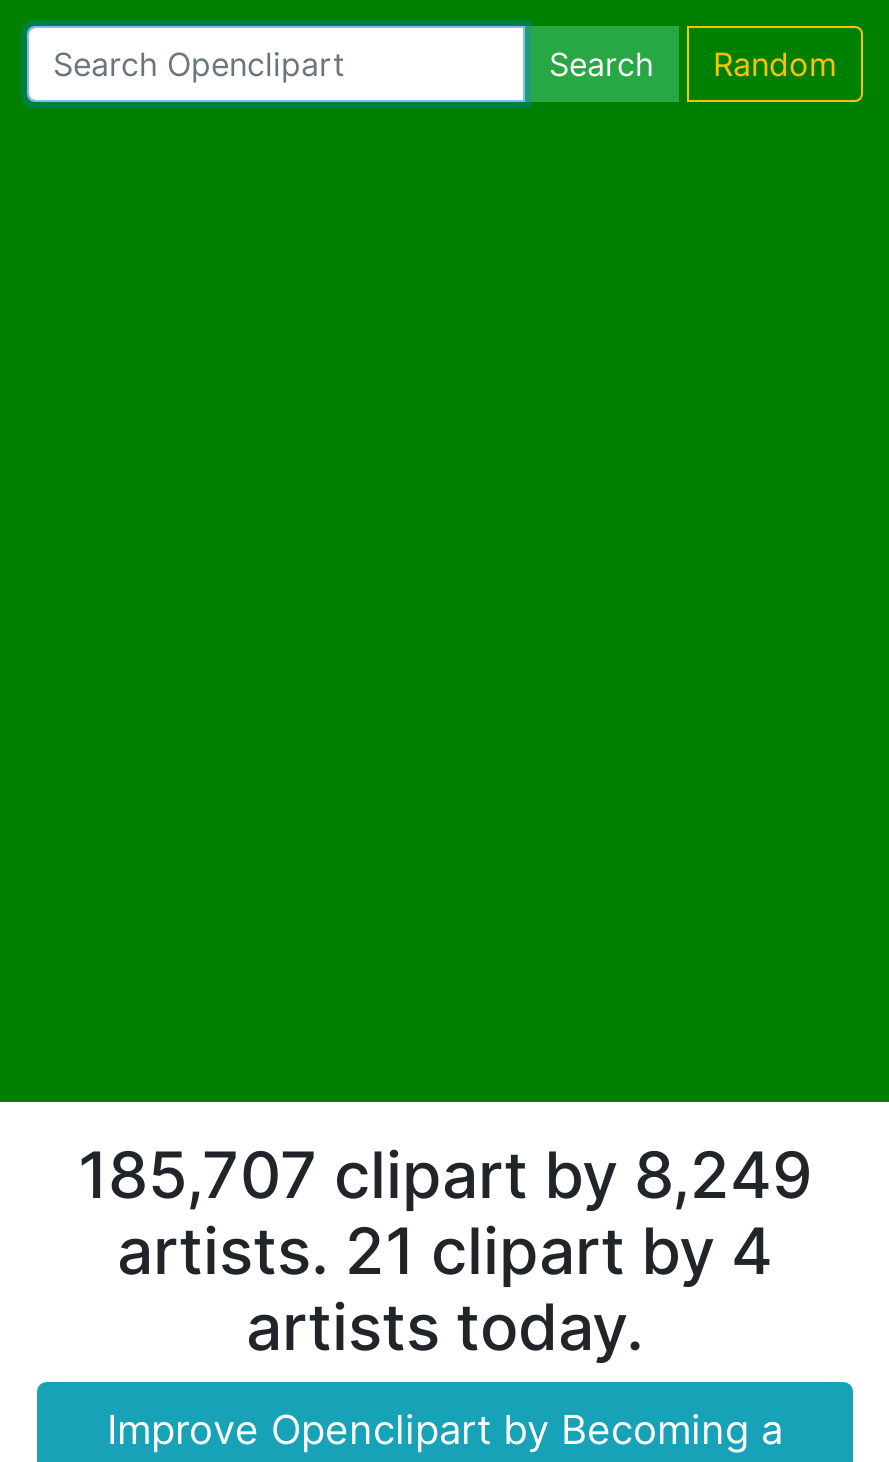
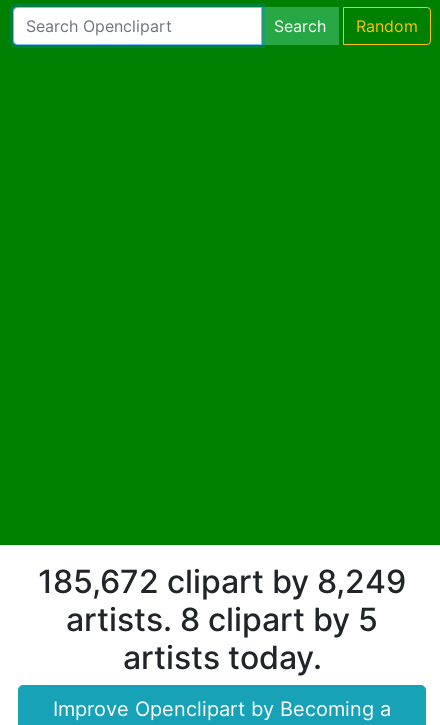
- 185,707 clipart by 8,249
+ 185,672 clipart by 8,249

- artists. 21 clipart by 4
+ artists. 8 clipart by 5
